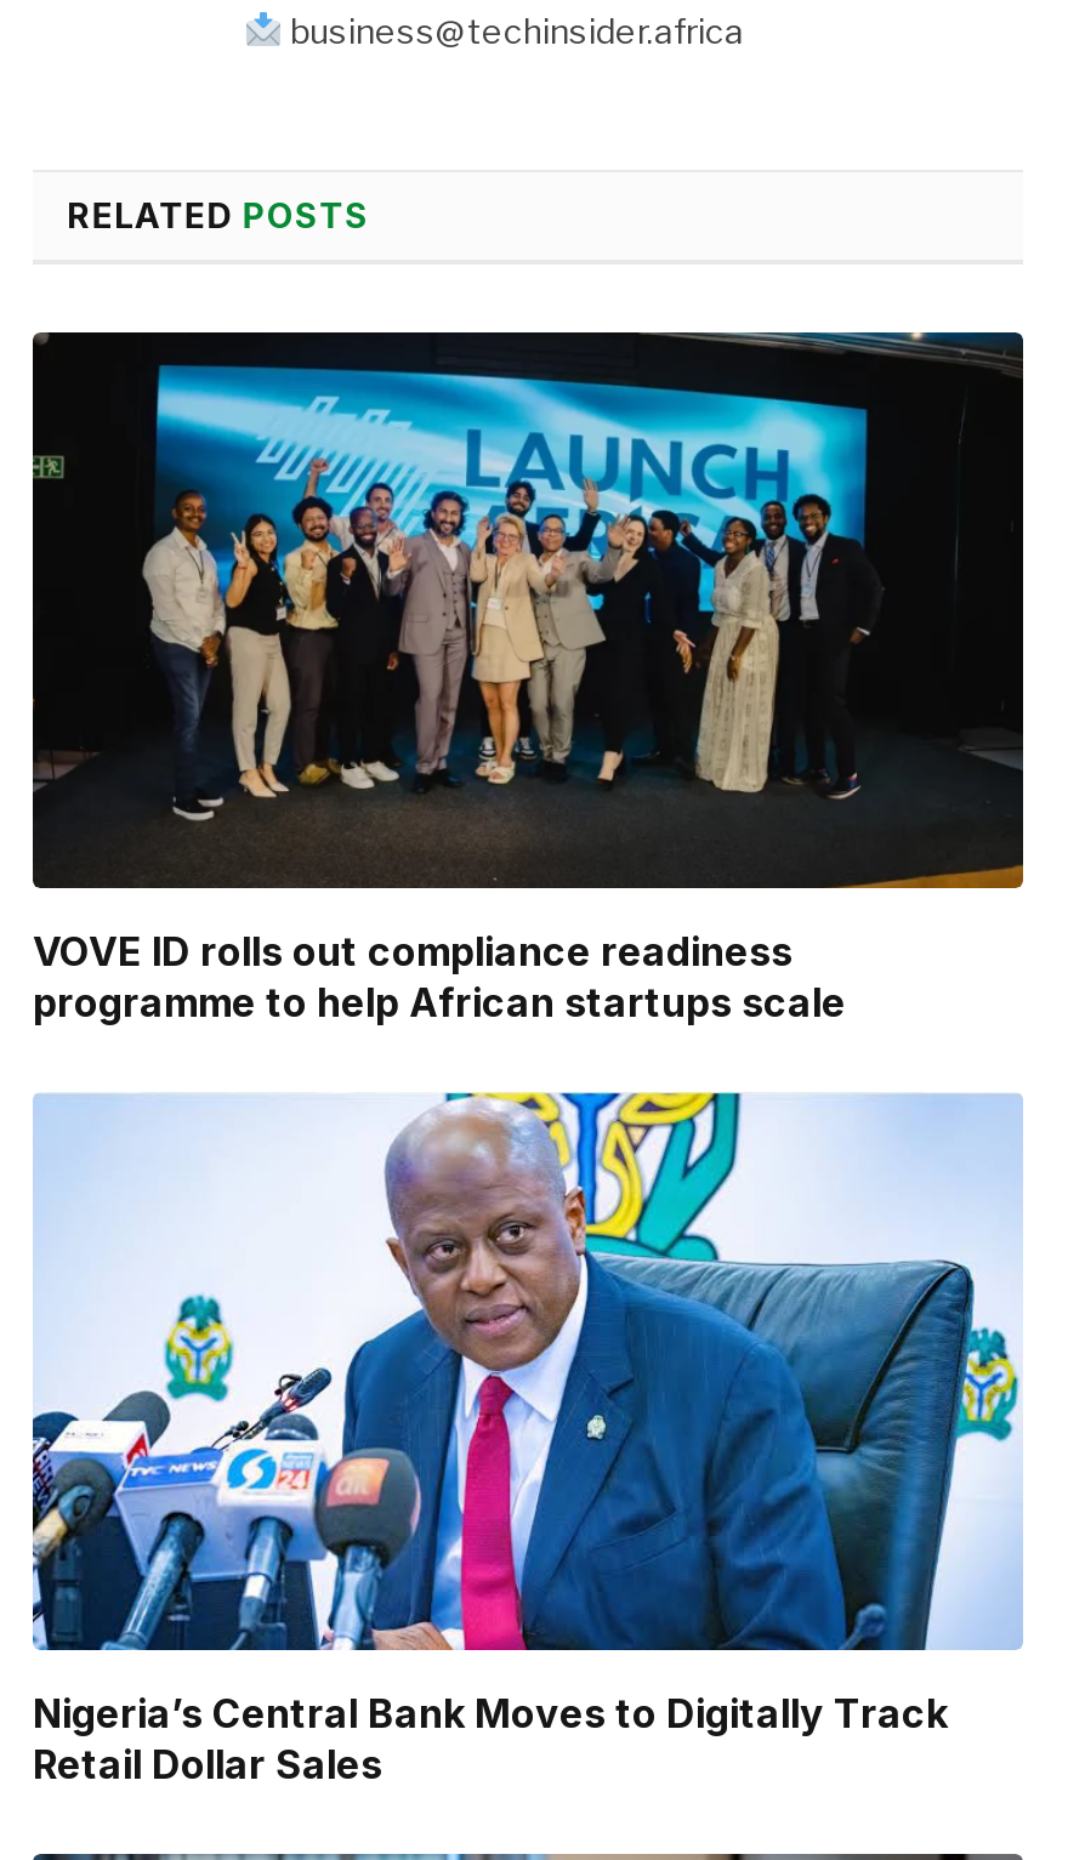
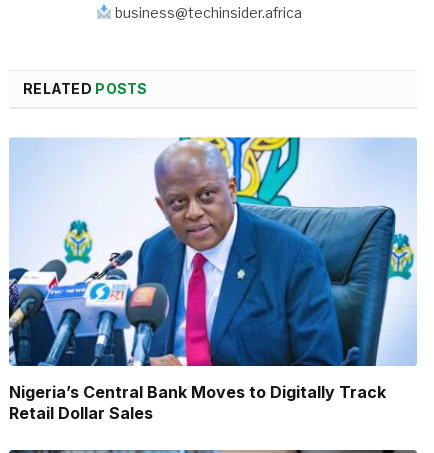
- [image]
- VOVE ID rolls out compliance readiness
- programme to help African startups scale
